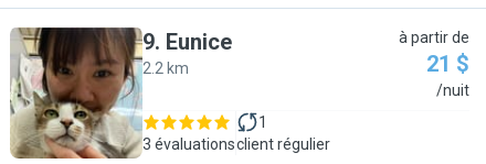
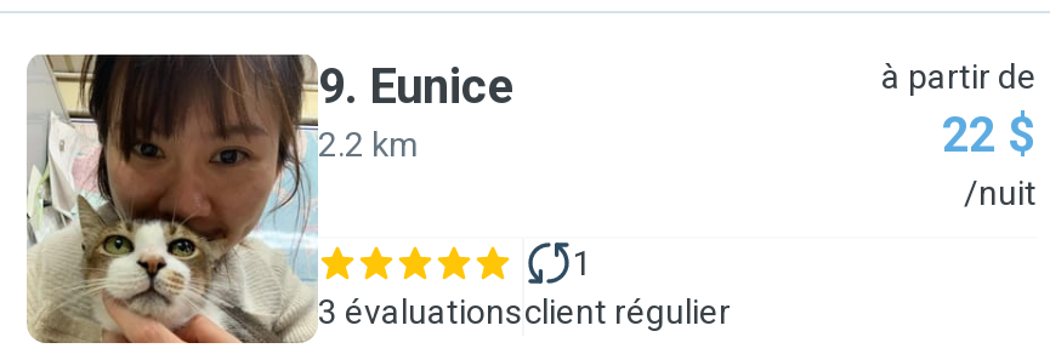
- 21 $
+ 22 $
